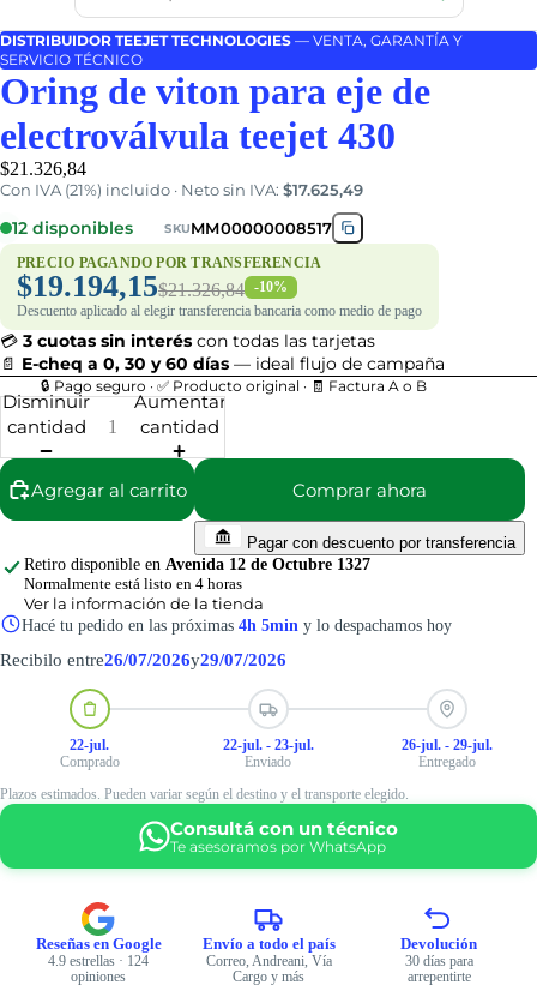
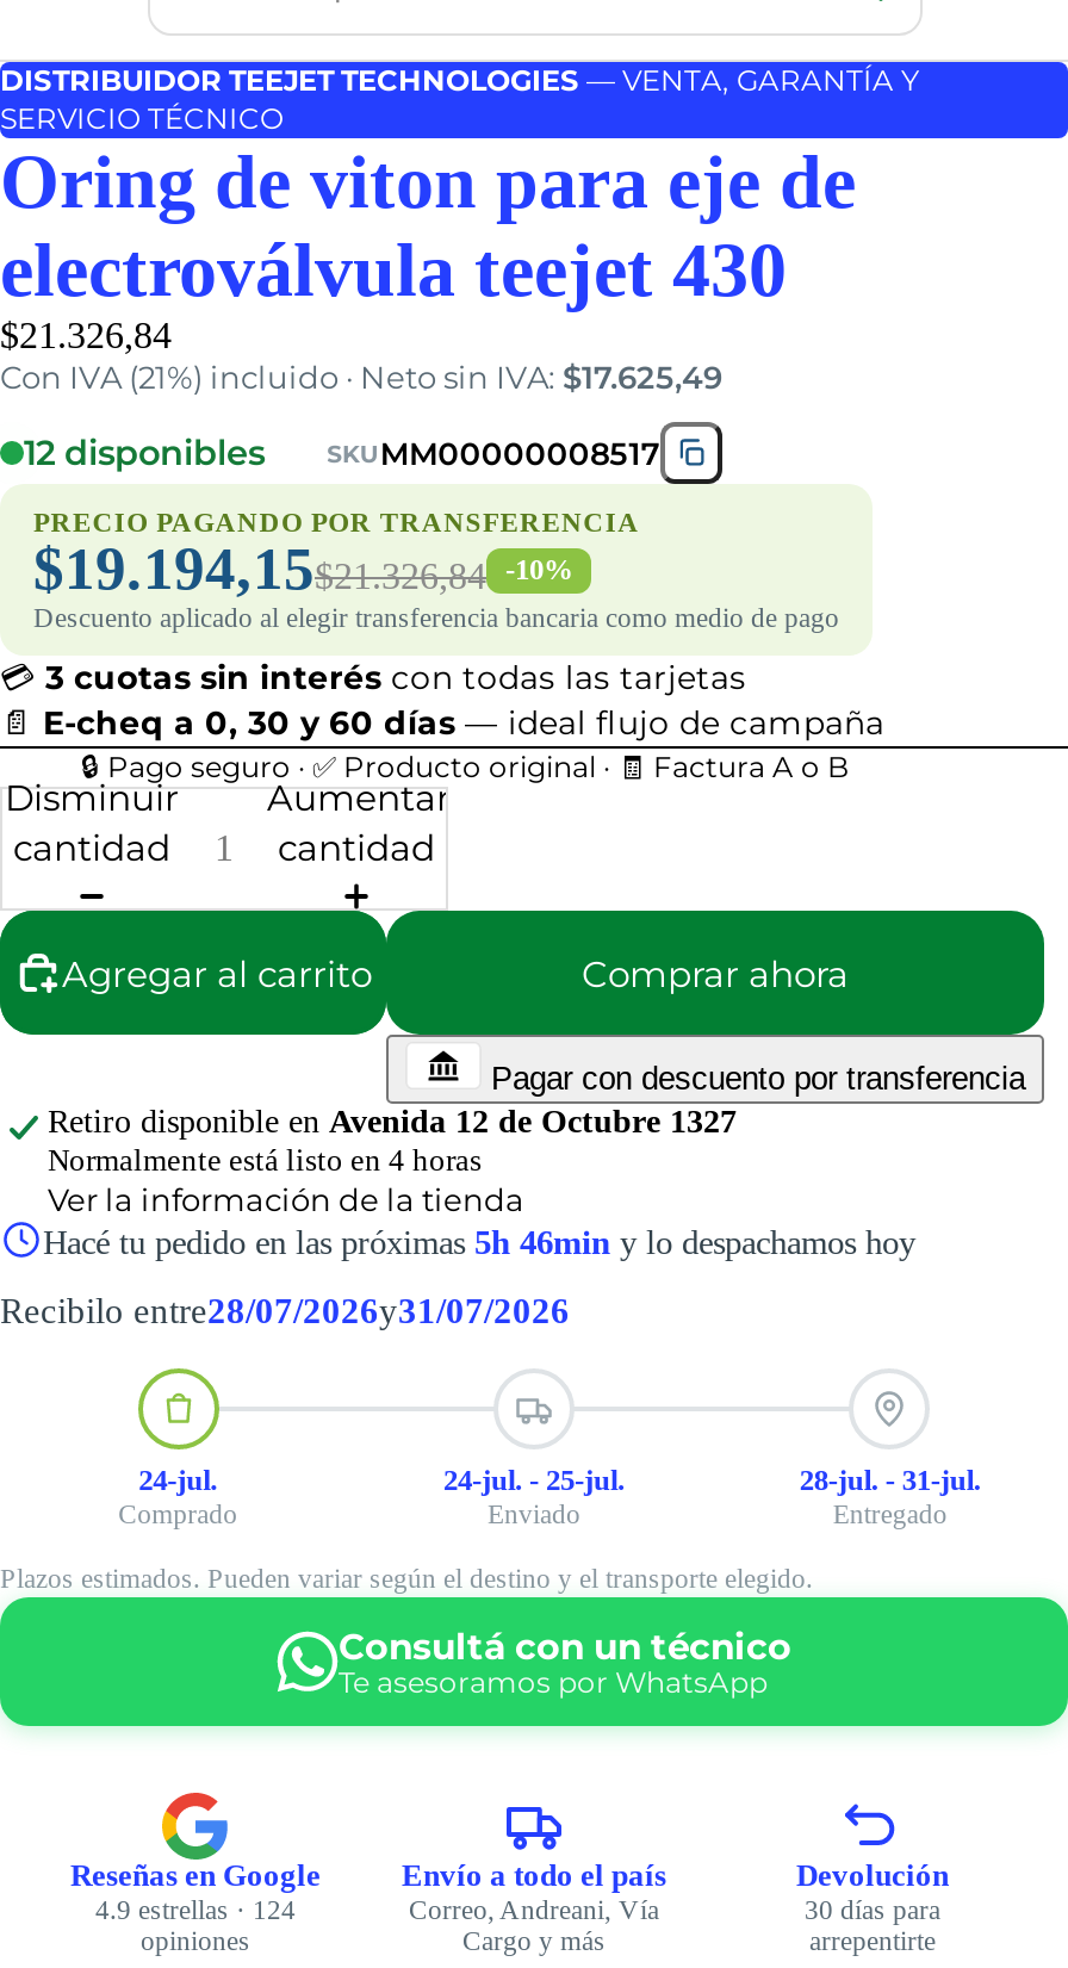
- Hacé tu pedido en las próximas 4h 5min y lo despachamos hoy
+ Hacé tu pedido en las próximas 5h 46min y lo despachamos hoy

- Recibilo entre26/07/2026y29/07/2026
+ Recibilo entre28/07/2026y31/07/2026

- 22-jul.
+ 24-jul.

- 22-jul. - 23-jul.
+ 24-jul. - 25-jul.

- 26-jul. - 29-jul.
+ 28-jul. - 31-jul.
